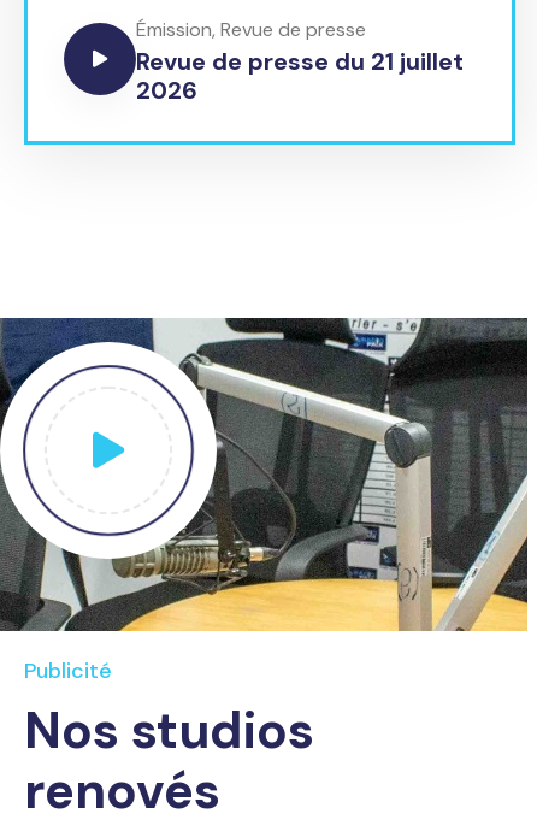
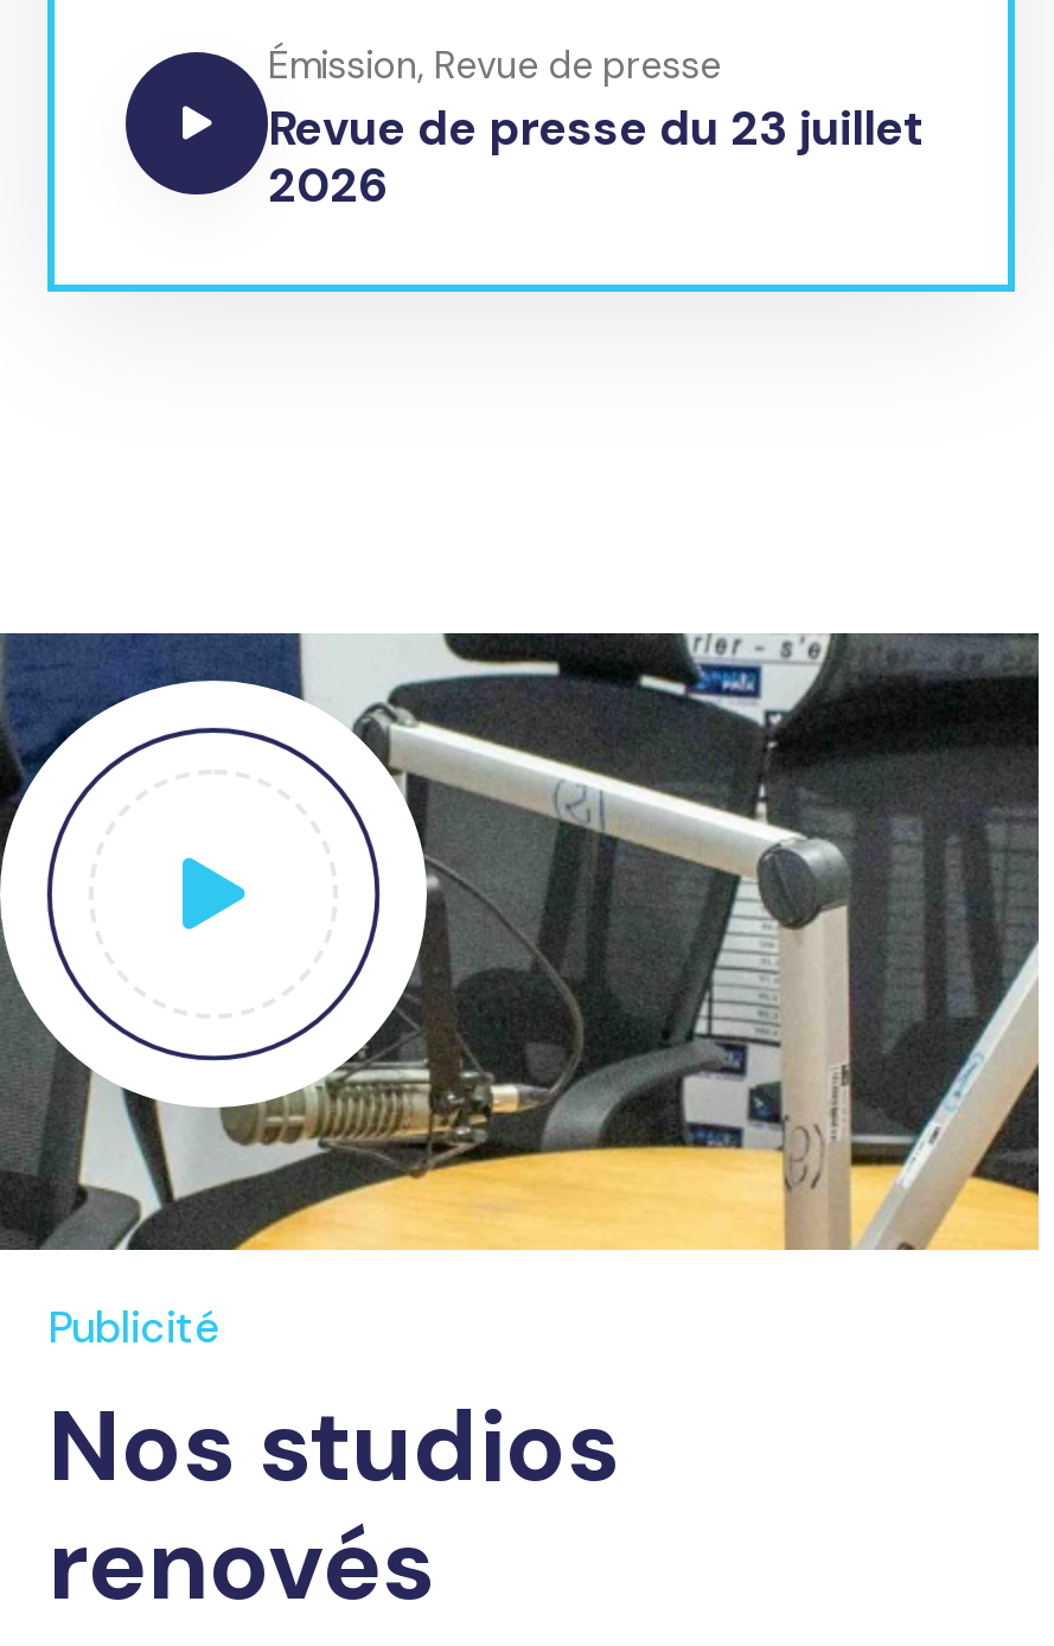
- Revue de presse du 21 juillet
+ Revue de presse du 23 juillet
